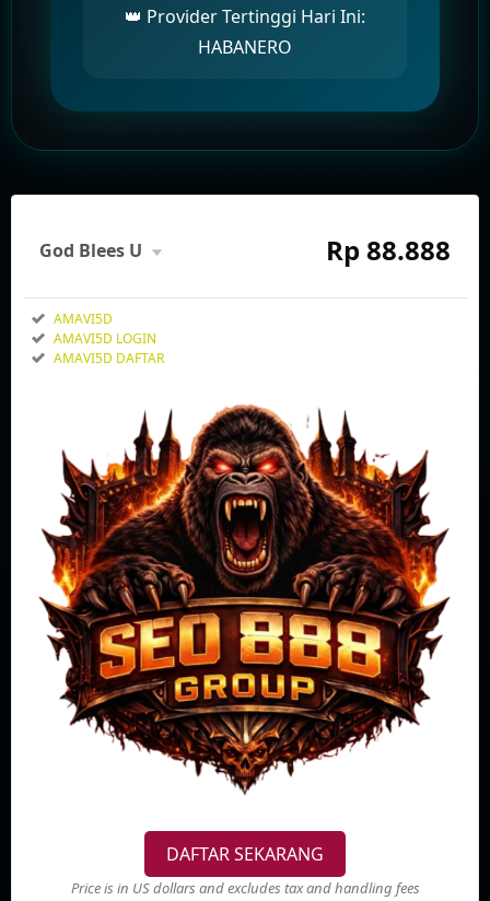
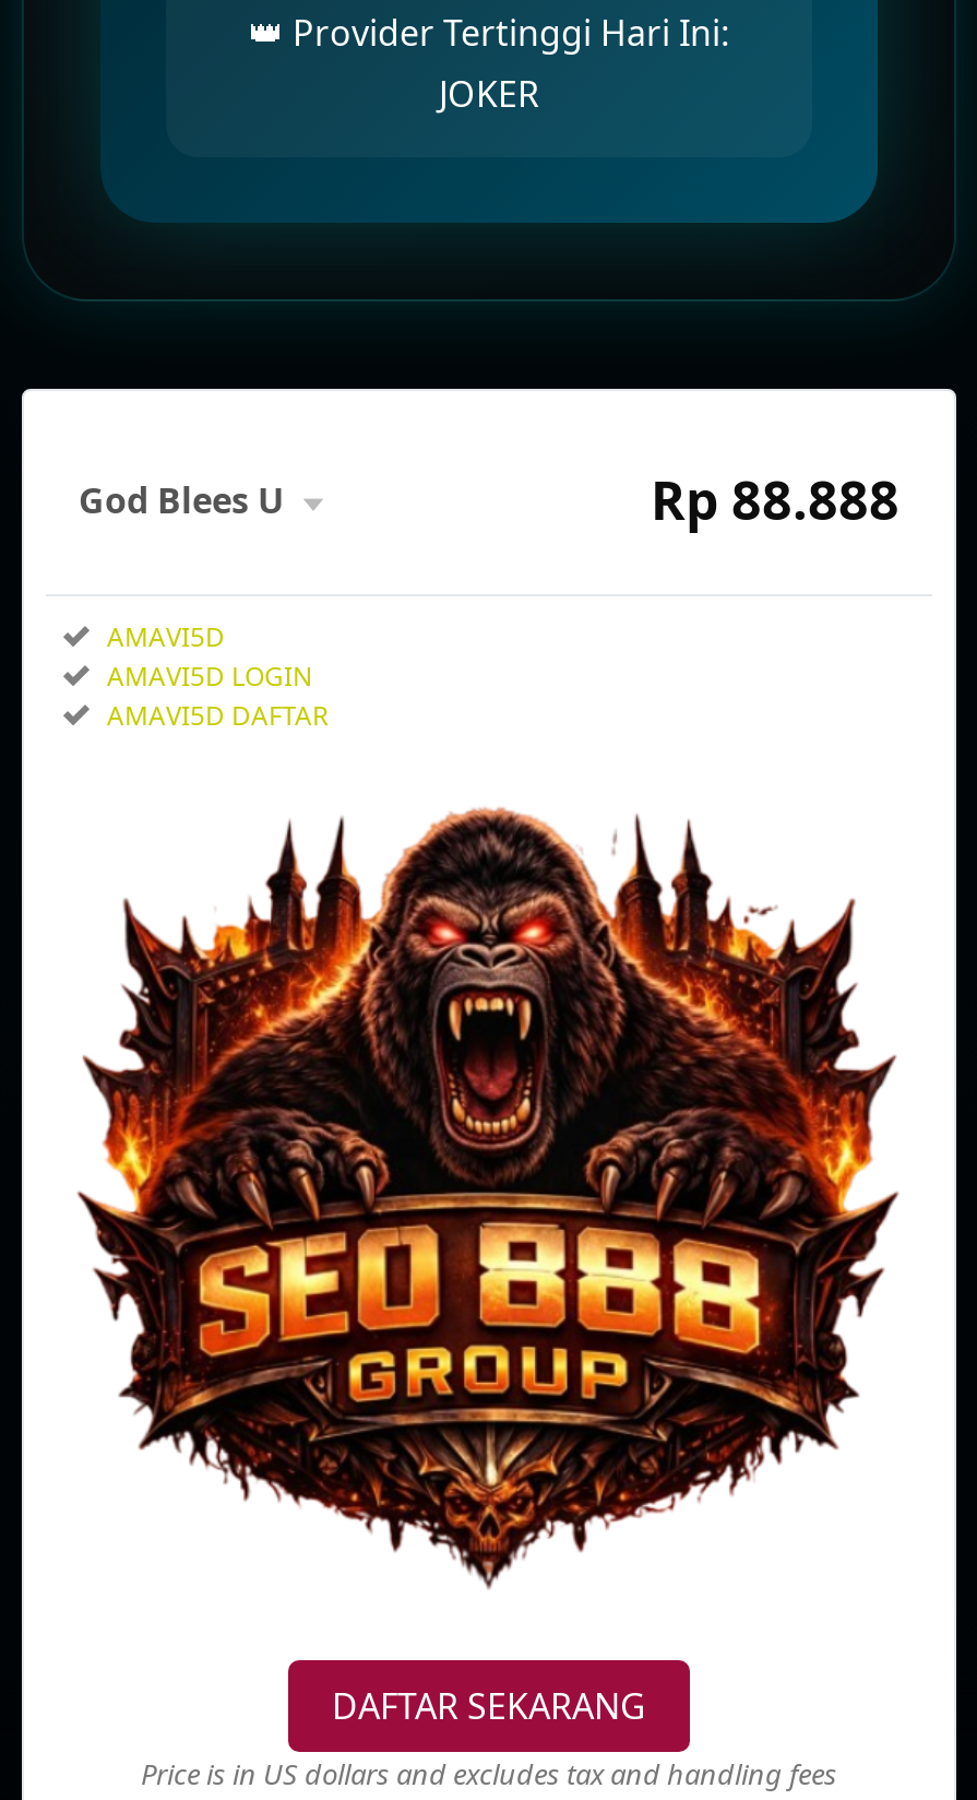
- HABANERO
+ JOKER
